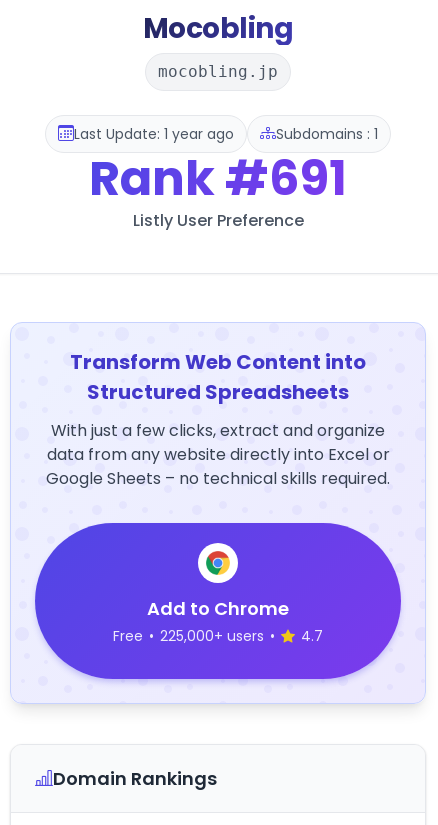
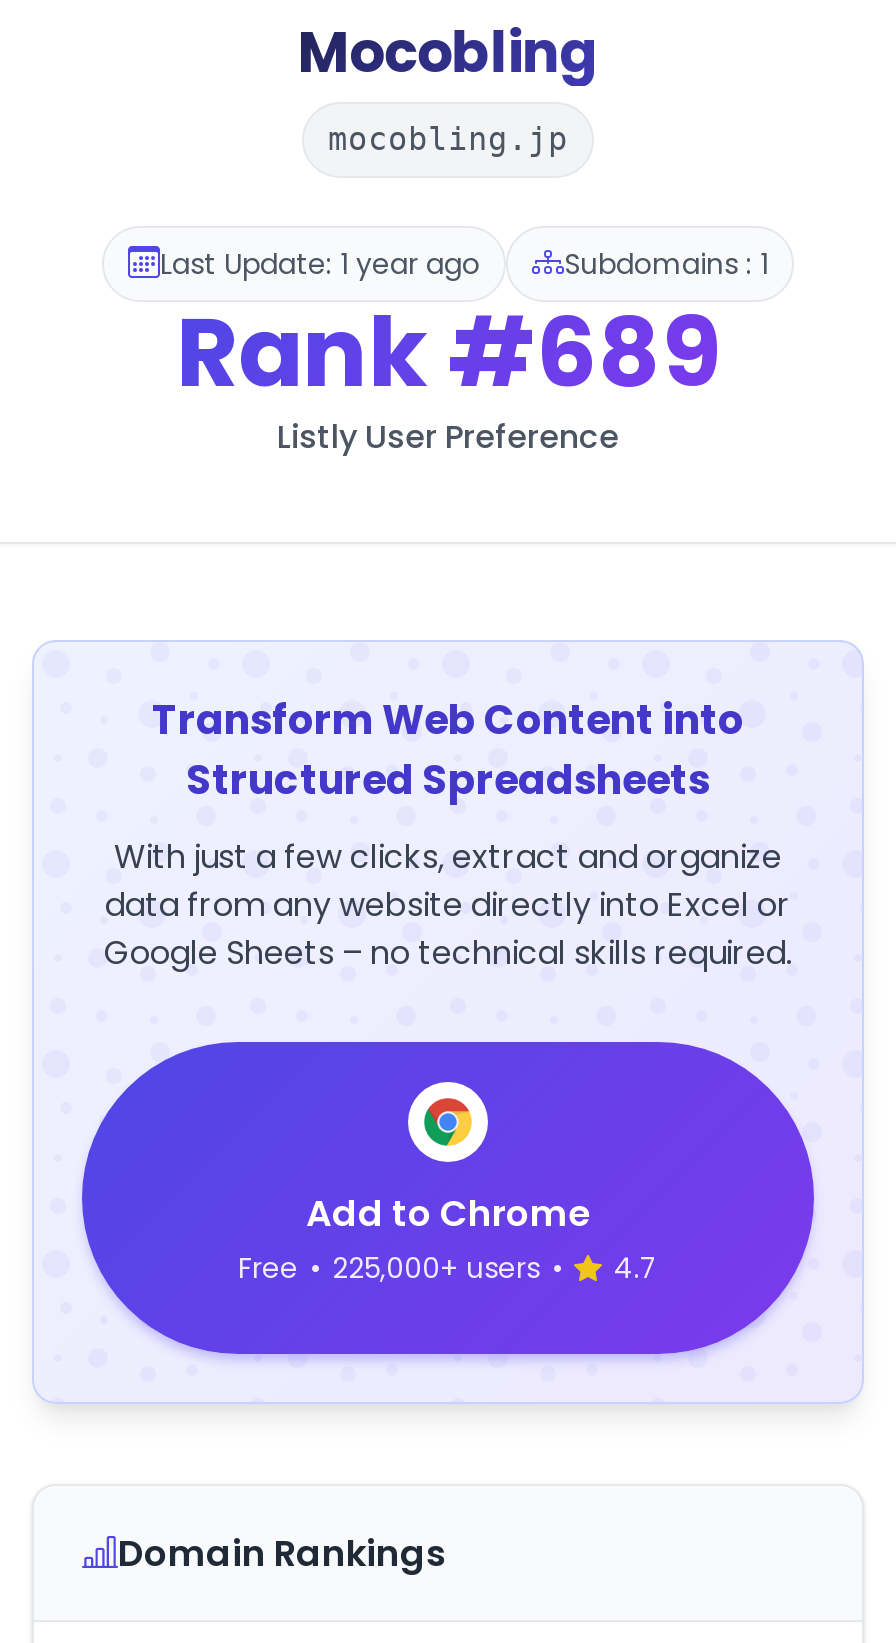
- Rank #691
+ Rank #689
